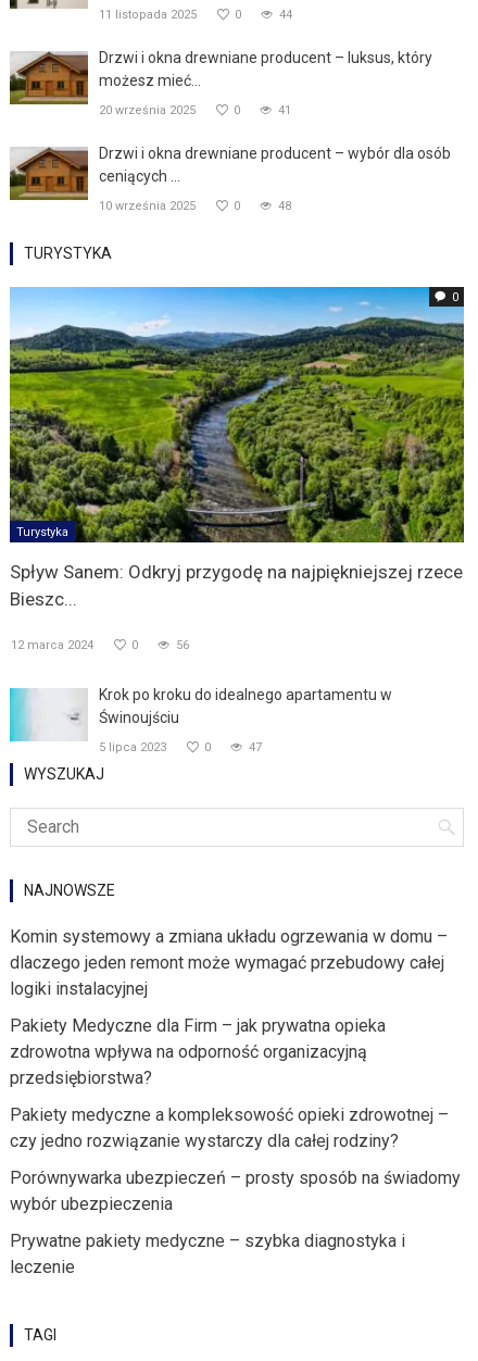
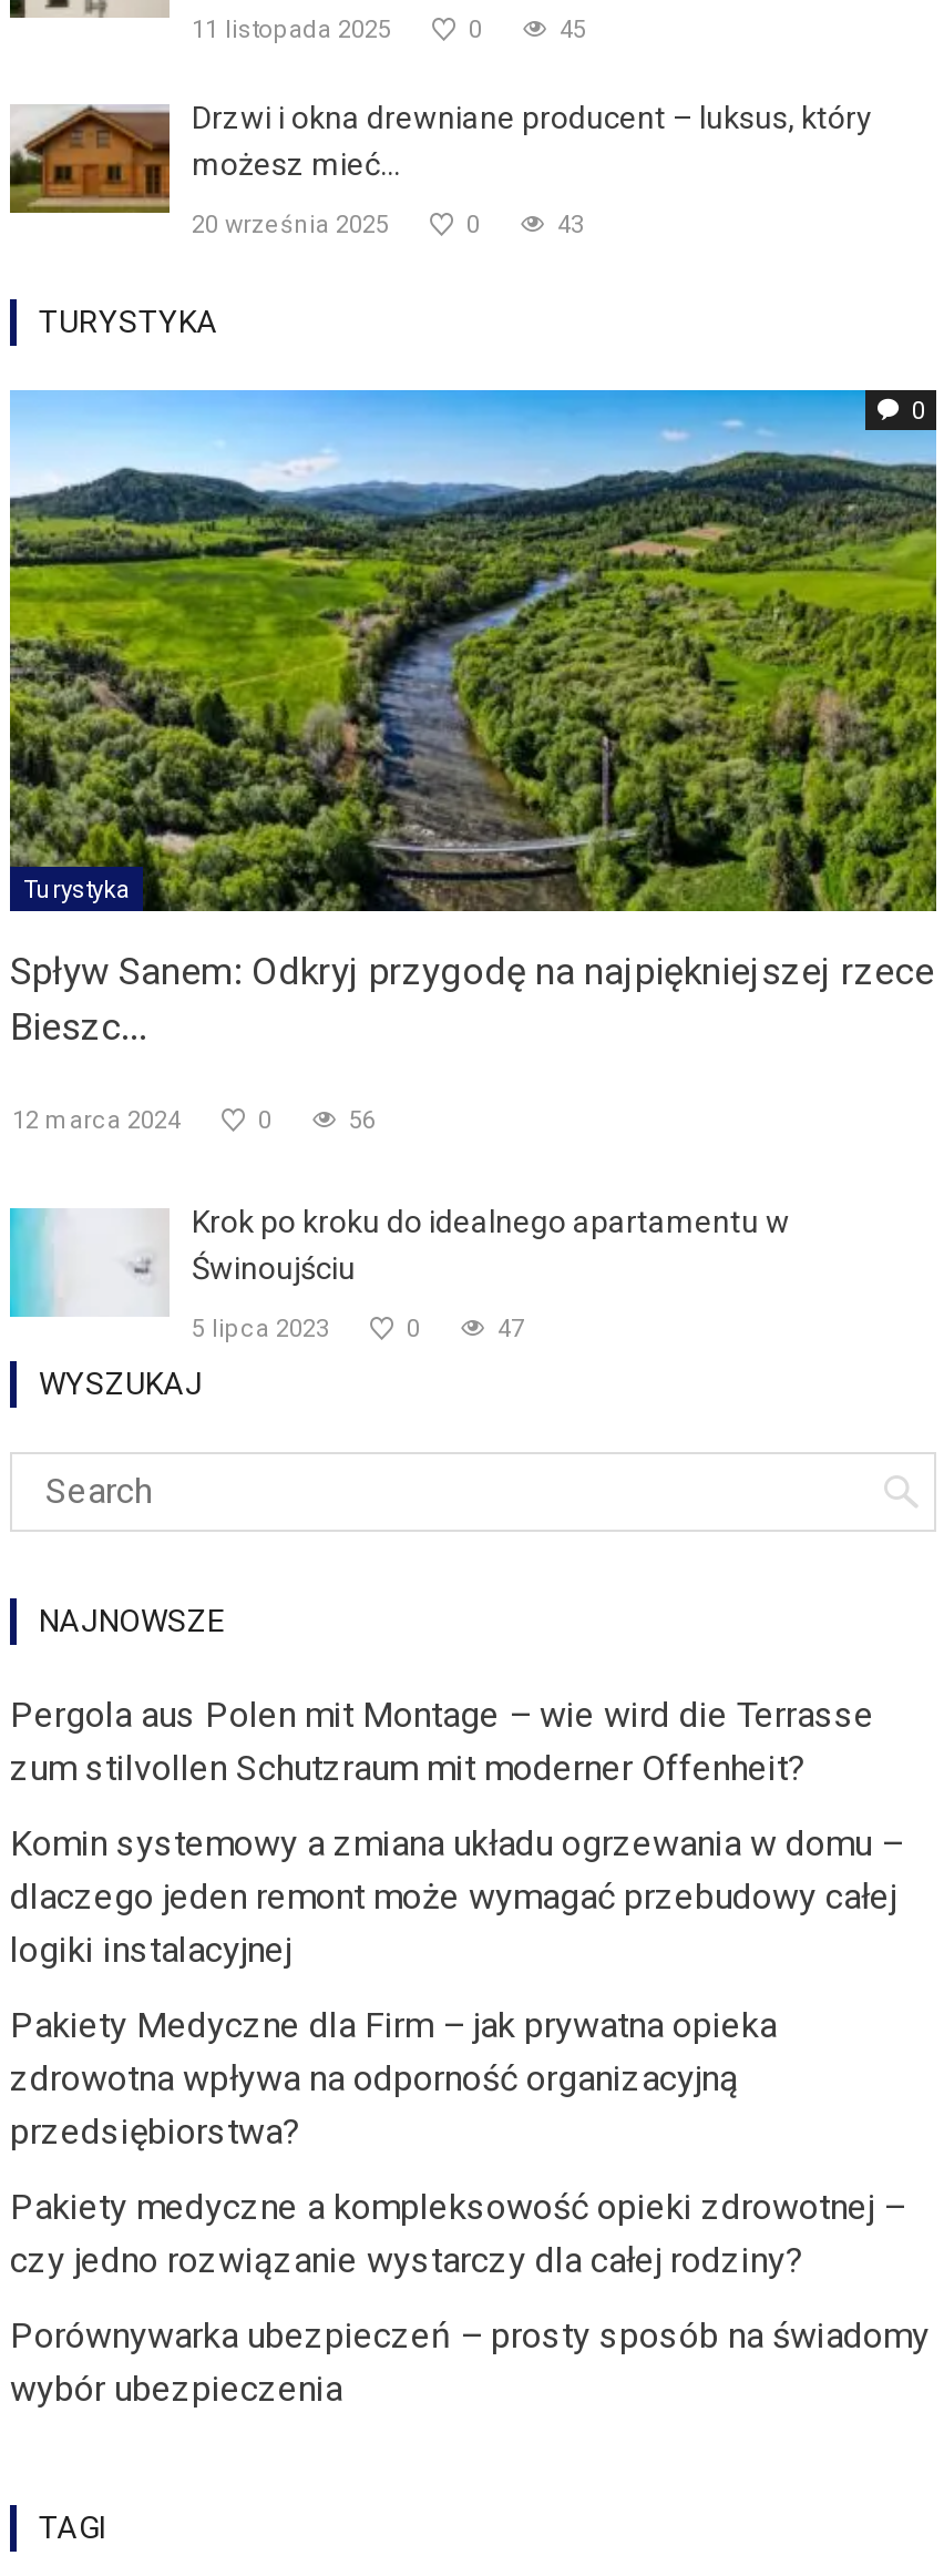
- 44
+ 45

- 41
- Drzwi i okna drewniane producent – wybór dla osób
- ceniących ...
- 10 września 2025
- 0
- 48
+ 43

+ Pergola aus Polen mit Montage – wie wird die Terrasse
+ zum stilvollen Schutzraum mit moderner Offenheit?

- Prywatne pakiety medyczne – szybka diagnostyka i
- leczenie
